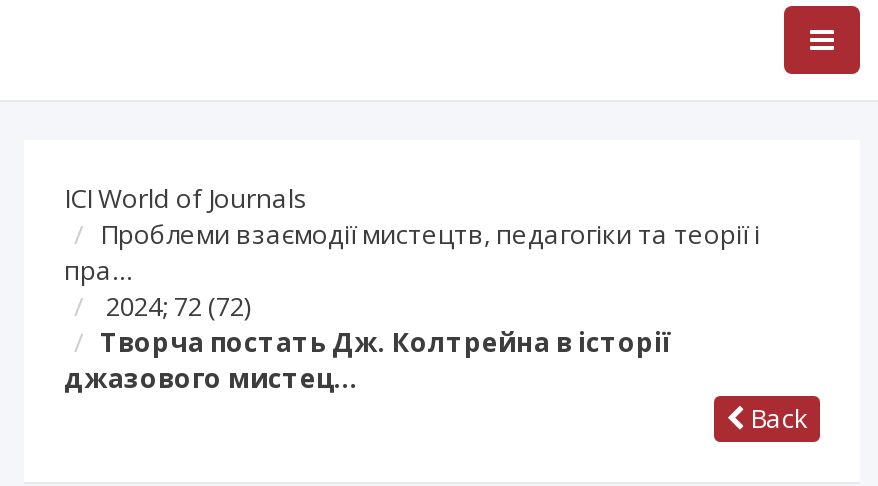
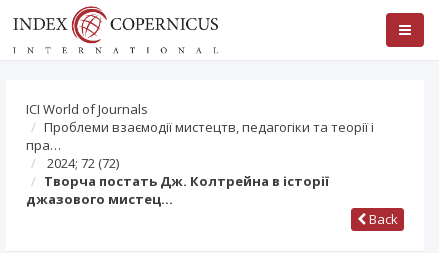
+ [image]
